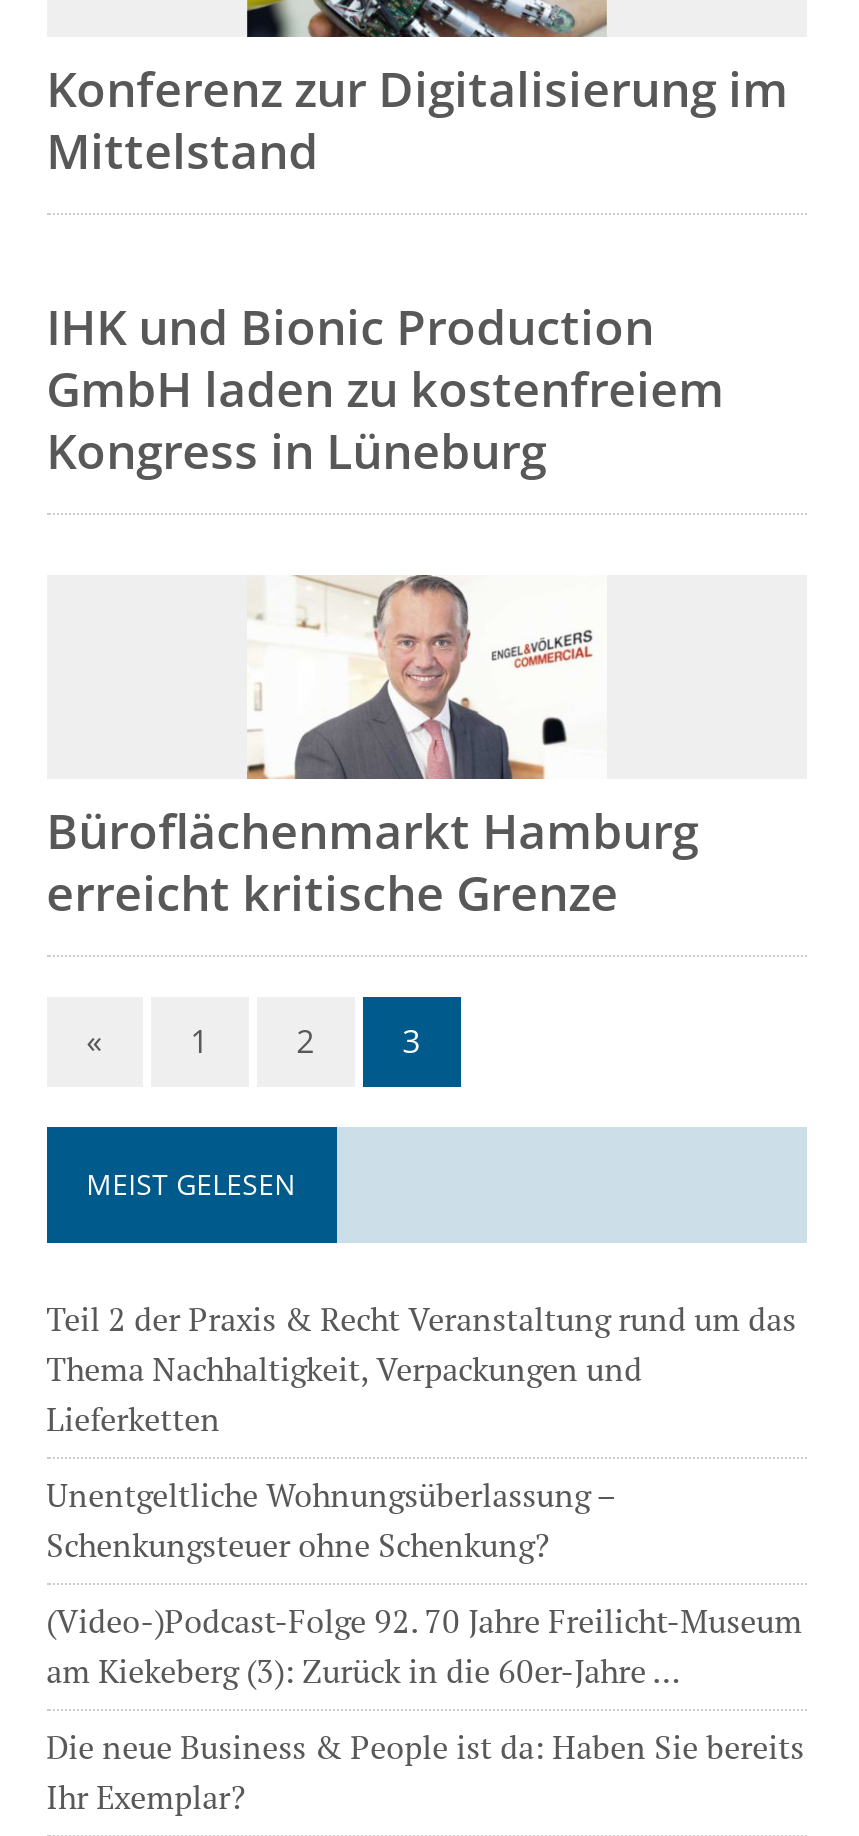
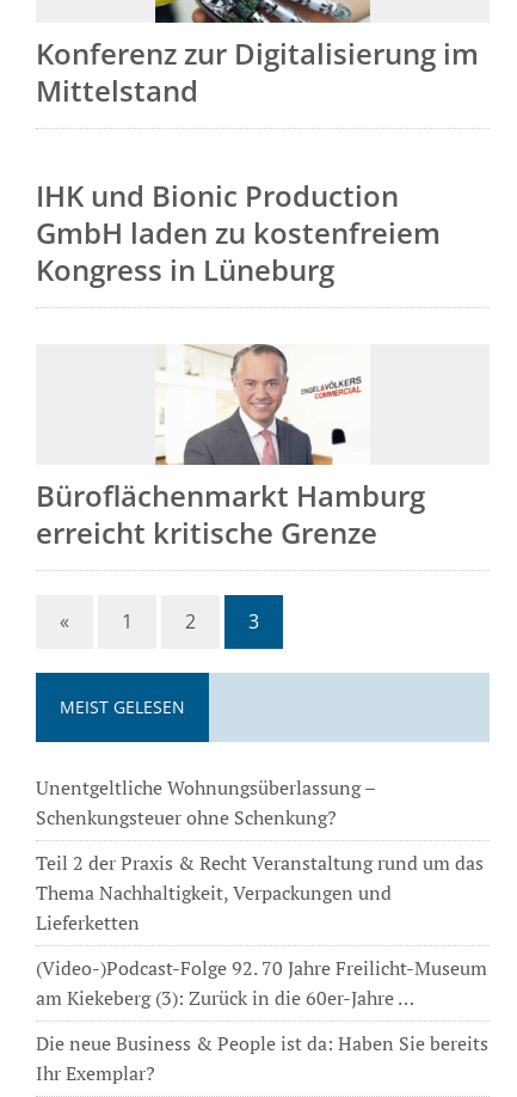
moved down: Teil 2 der Praxis & Recht Veranstaltung rund um das | Thema Nachhaltigkeit, Verpackungen und | Lieferketten

moved up: Unentgeltliche Wohnungsüberlassung – | Schenkungsteuer ohne Schenkung?
